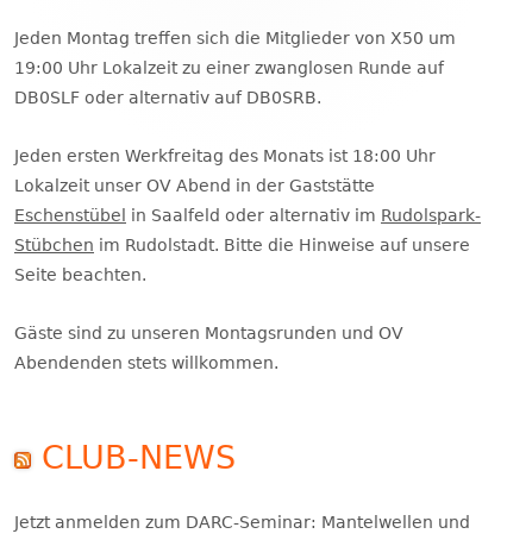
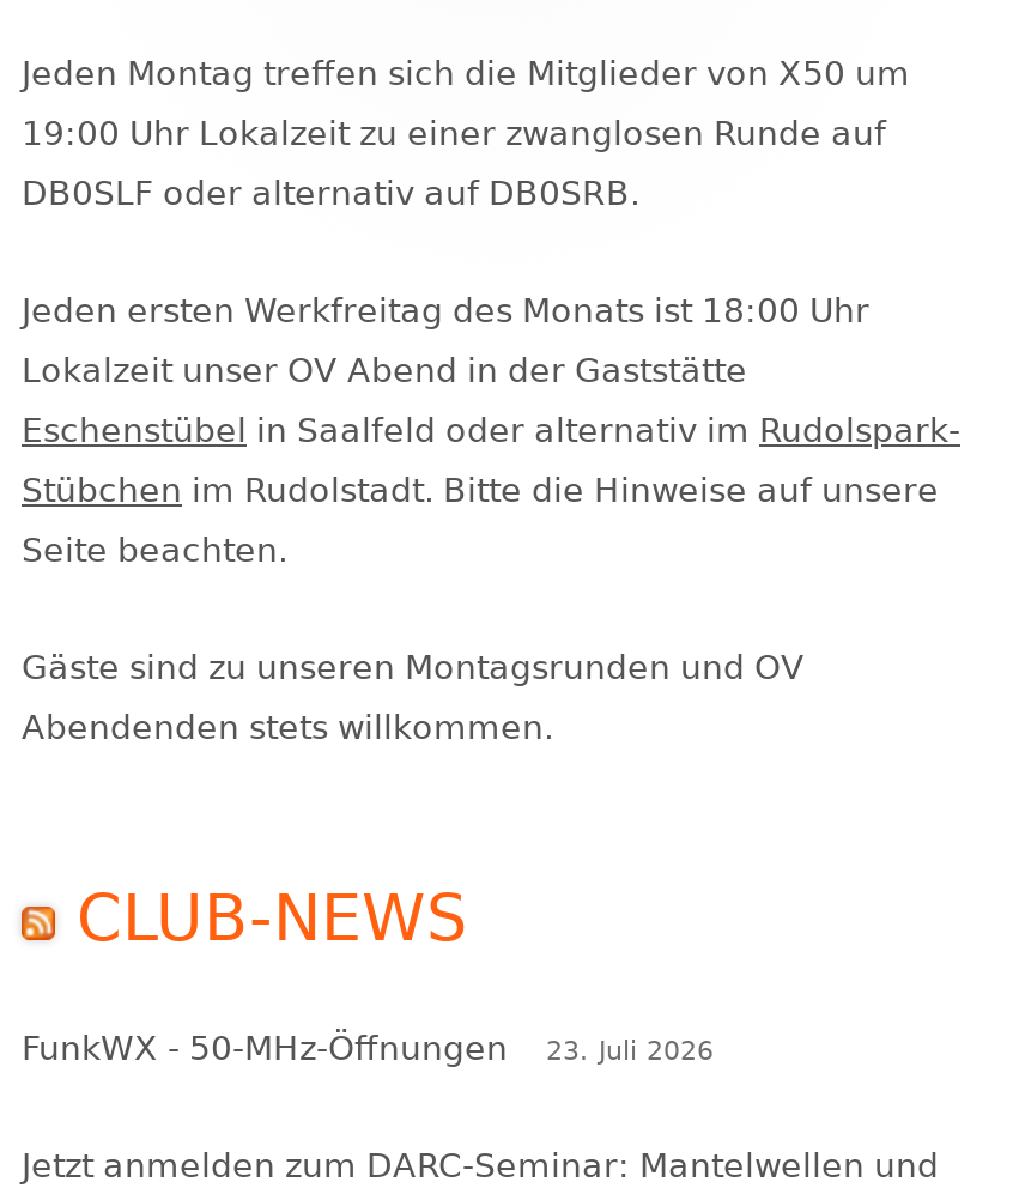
+ FunkWX - 50-MHz-Öffnungen
+ 23. Juli 2026
